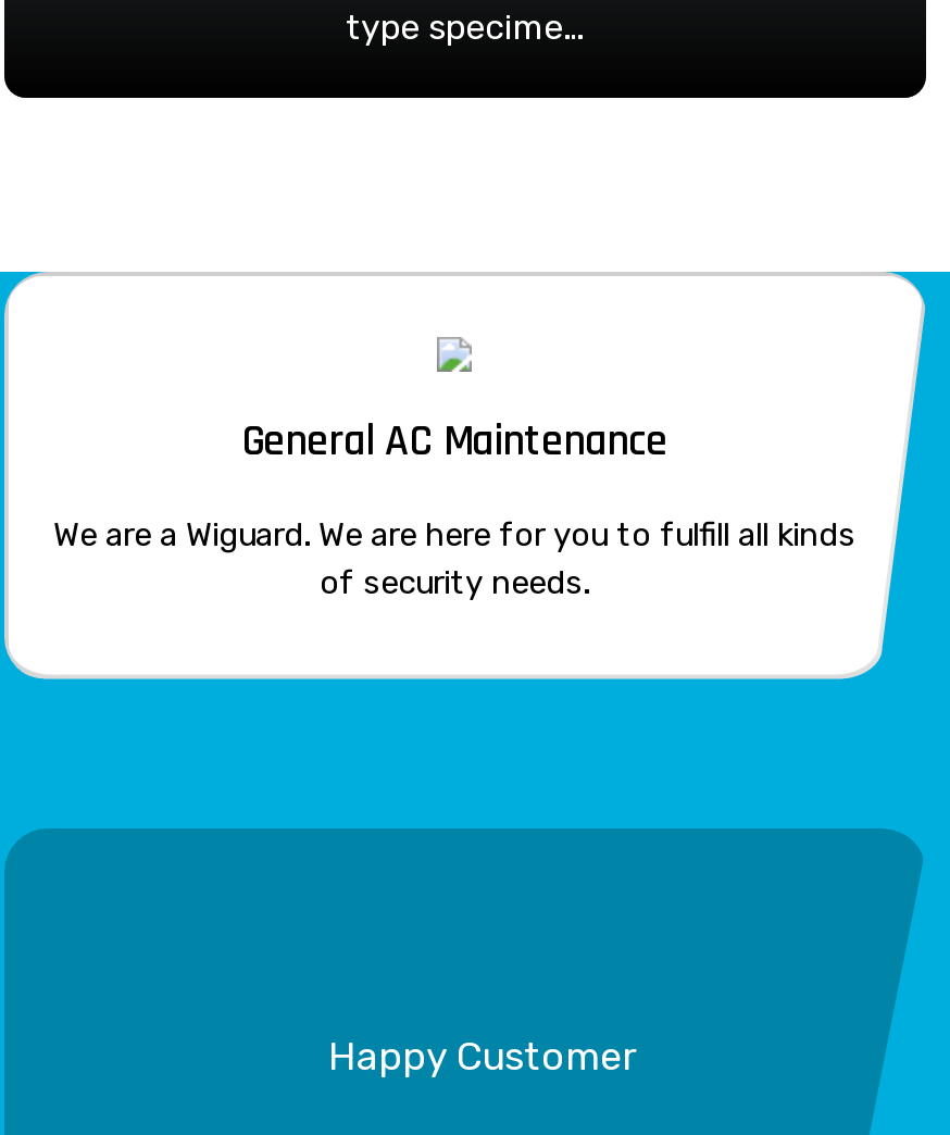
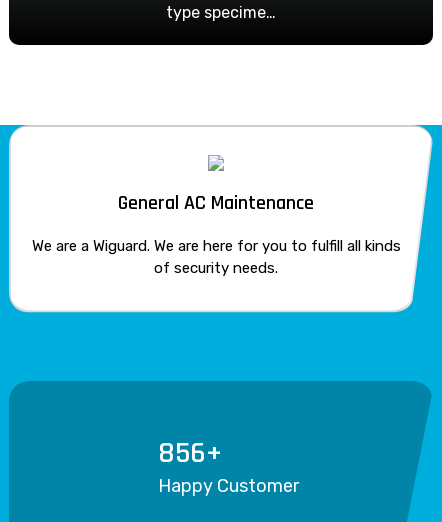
+ 856+
